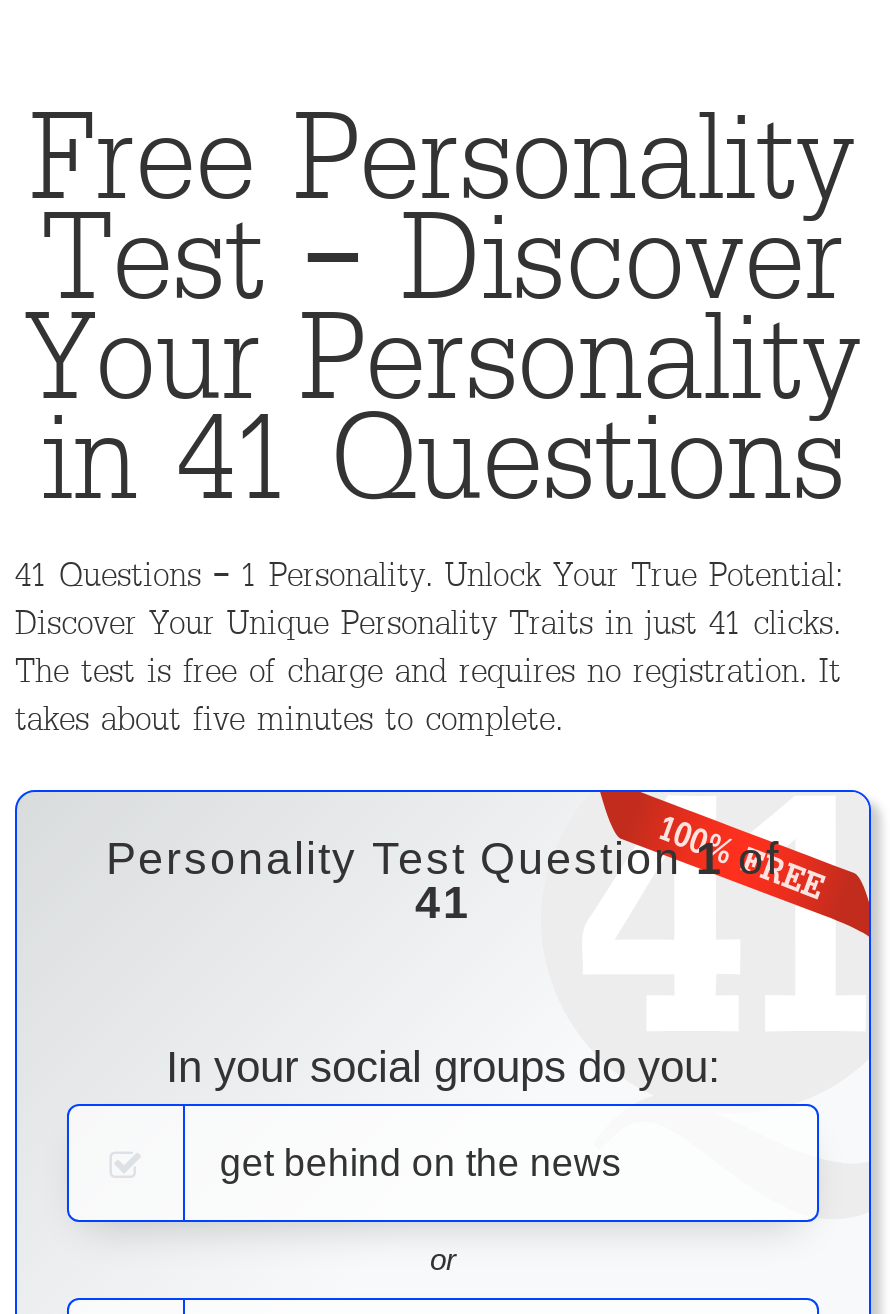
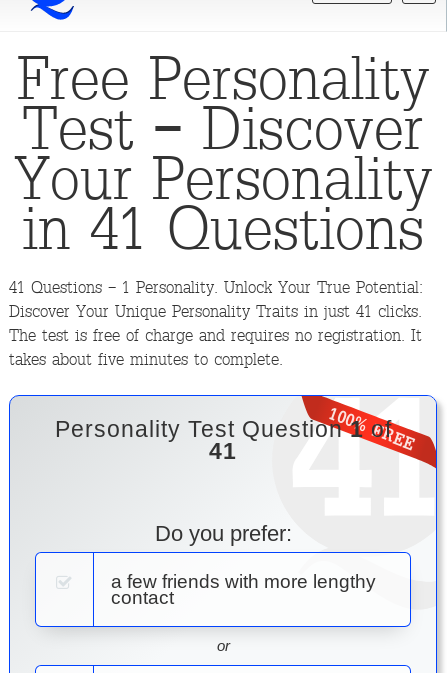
- In your social groups do you:
+ Do you prefer:

- get behind on the news
+ a few friends with more lengthy
+ contact
